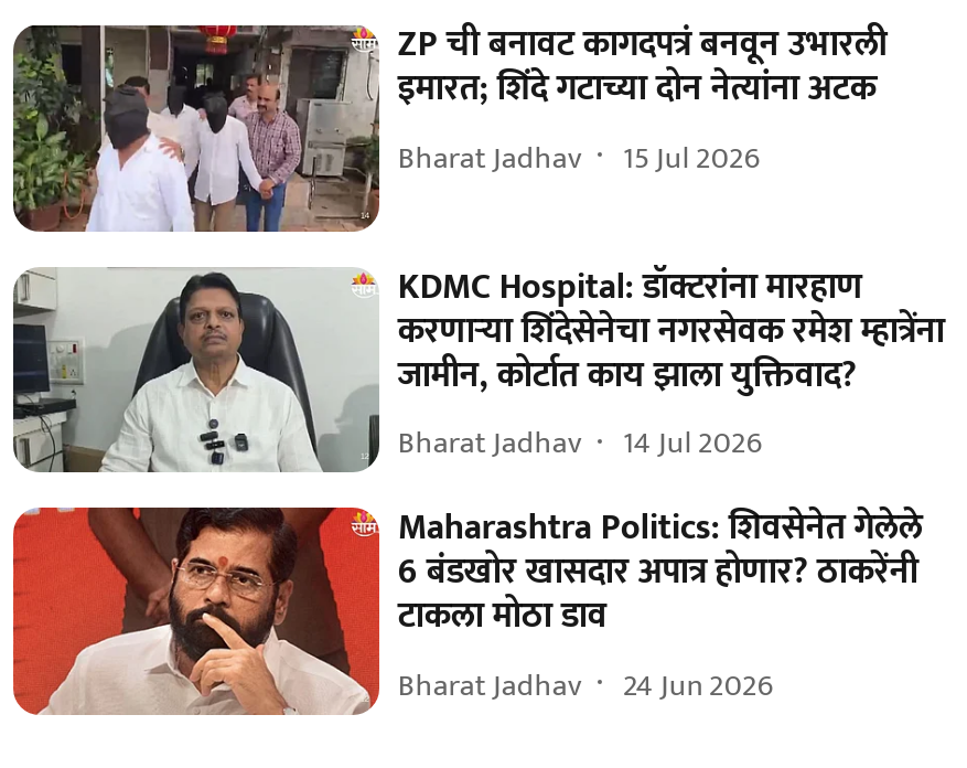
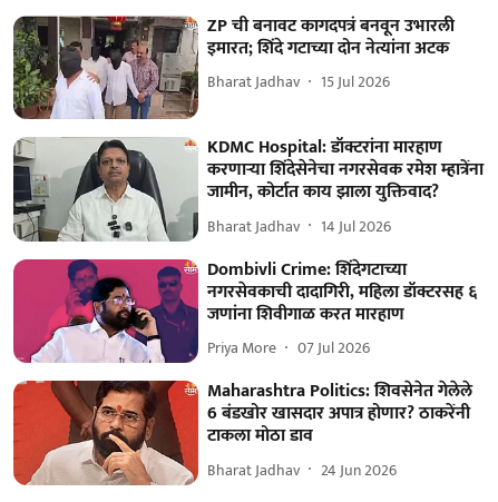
+ [image]
+ Dombivli Crime: शिंदेगटाच्या
+ नगरसेवकाची दादागिरी, महिला डॉक्टरसह ६
+ जणांना शिवीगाळ करत मारहाण
+ Priya More
+ 07 Jul 2026
